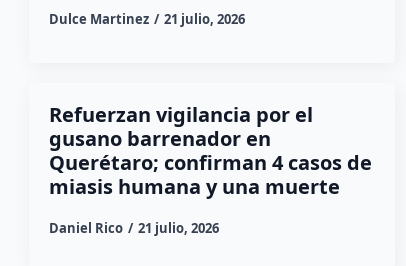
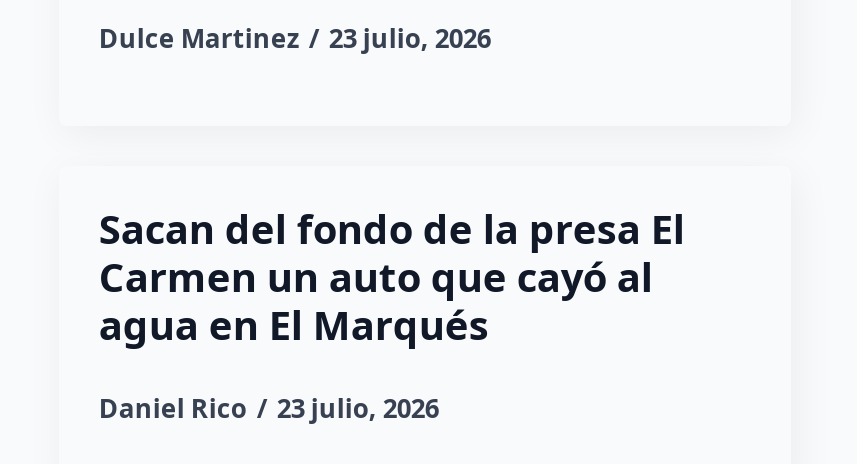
- Dulce Martinez 21 julio, 2026
+ Dulce Martinez 23 julio, 2026

- Refuerzan vigilancia por el
- gusano barrenador en
- Querétaro; confirman 4 casos de
- miasis humana y una muerte
+ Sacan del fondo de la presa El
+ Carmen un auto que cayó al
+ agua en El Marqués

- Daniel Rico 21 julio, 2026
+ Daniel Rico 23 julio, 2026
